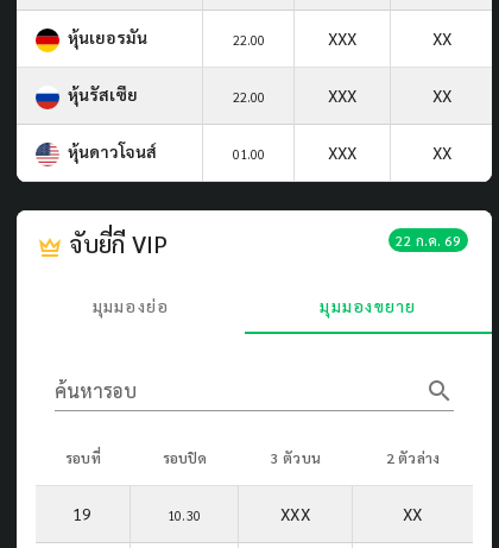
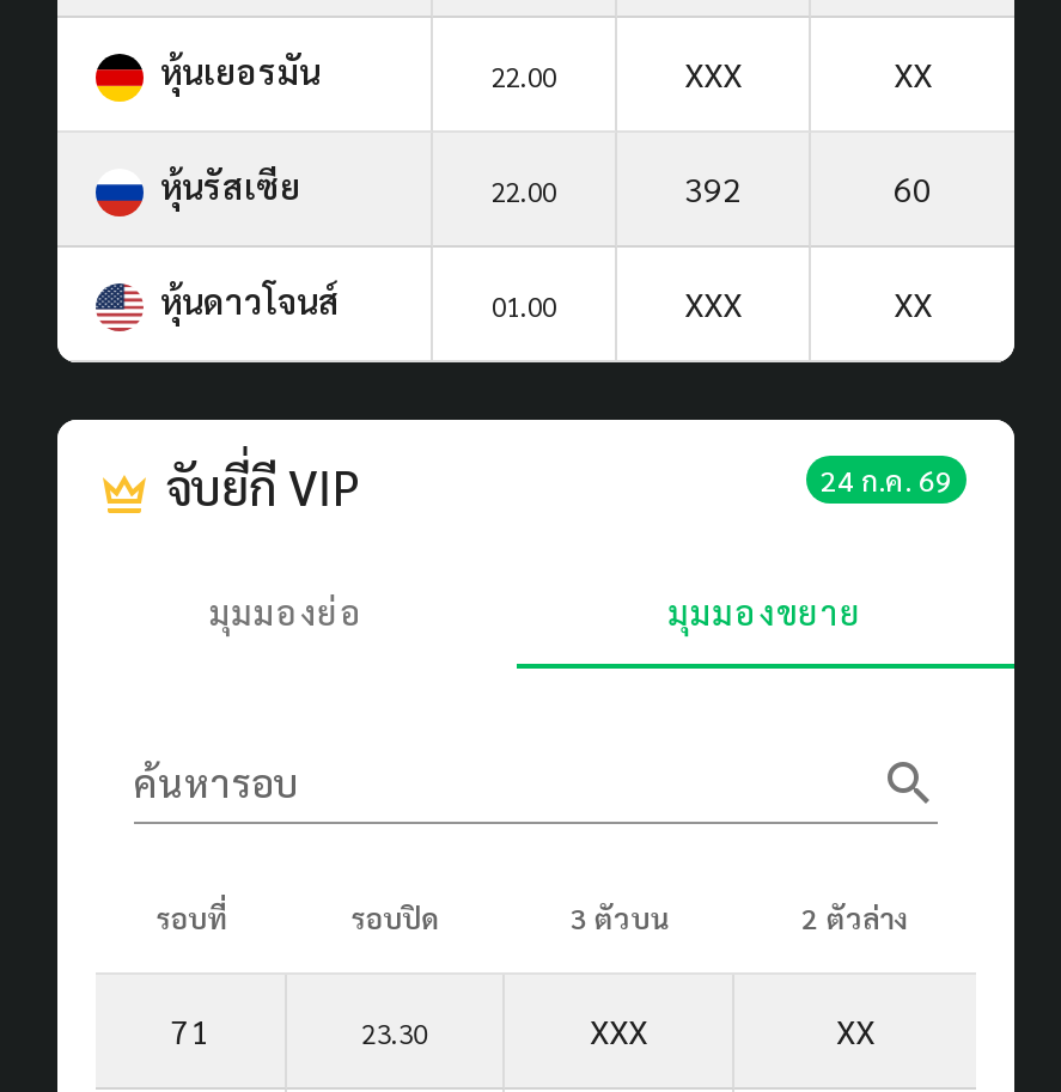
- XXX
- XX
+ 392
+ 60

- 22 ก.ค. 69
+ 24 ก.ค. 69

- 19
+ 71

- 10.30
+ 23.30
